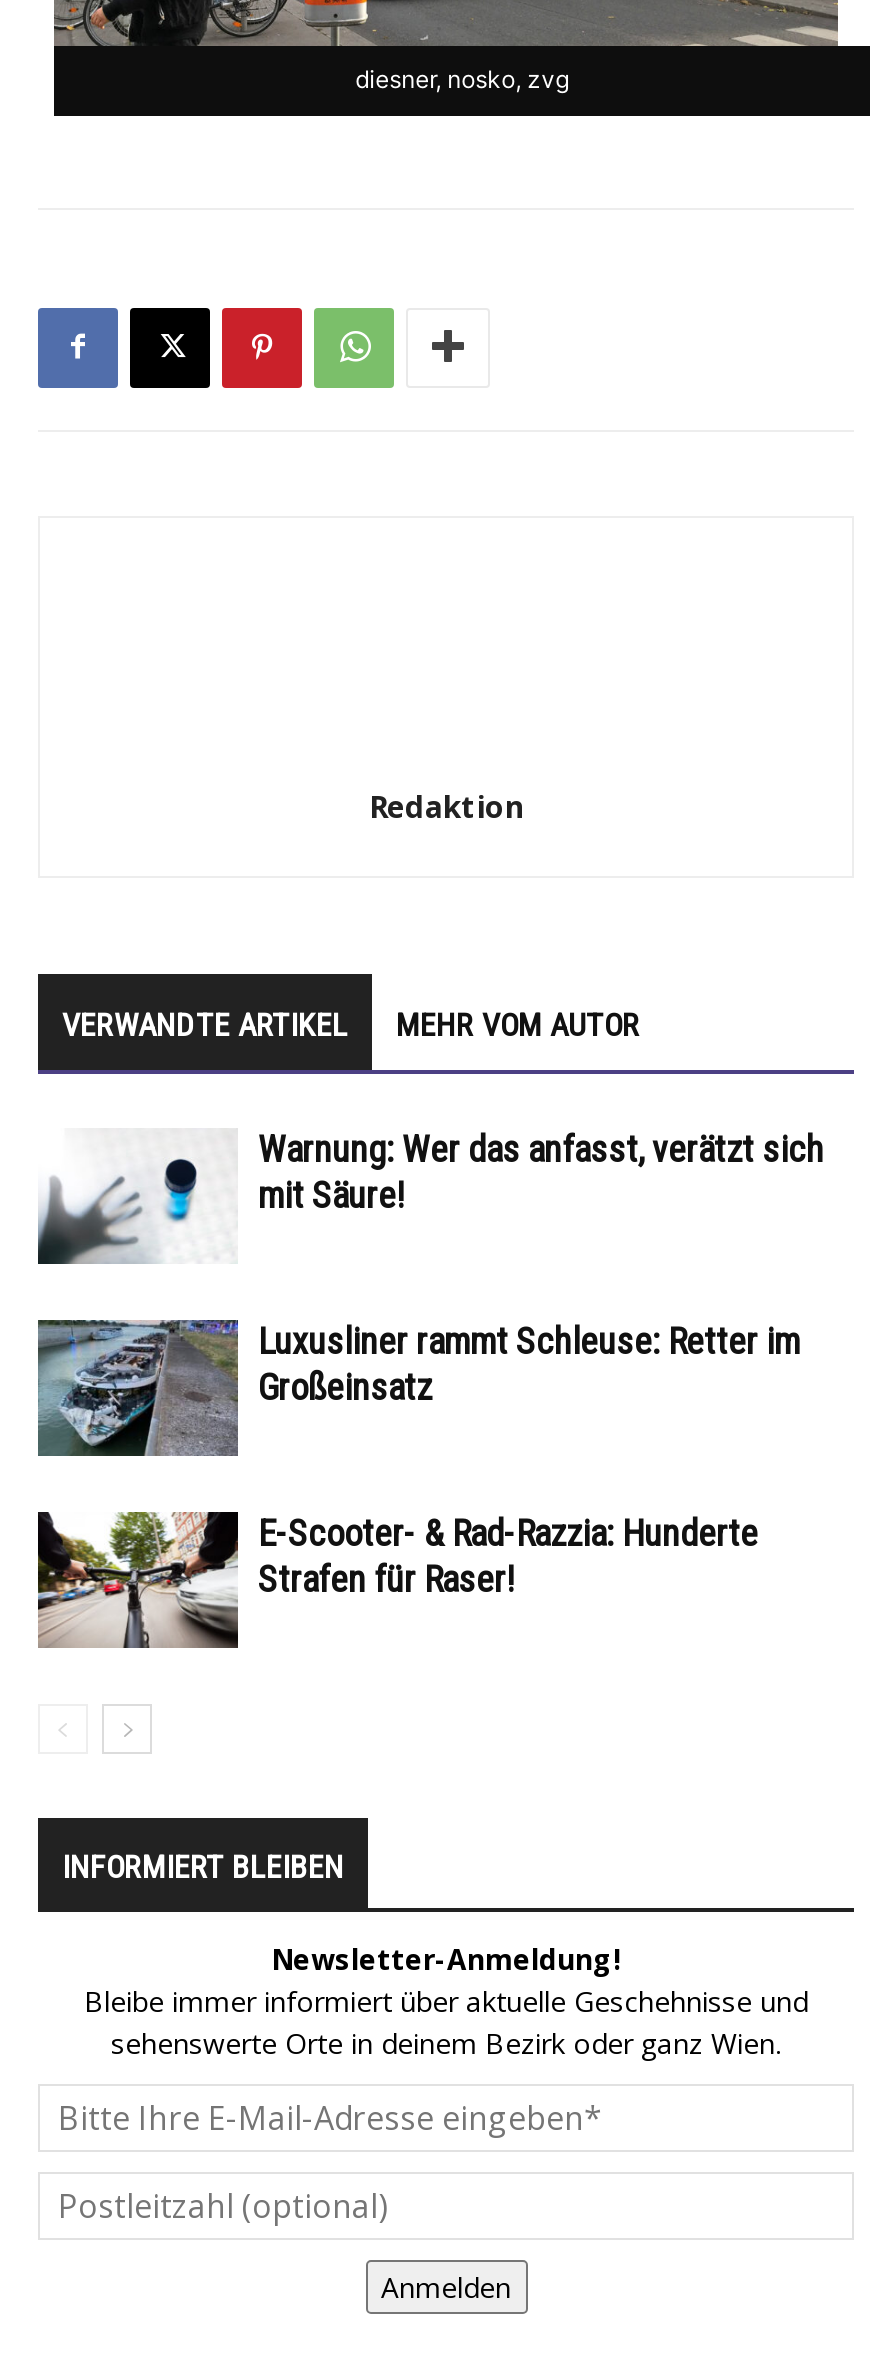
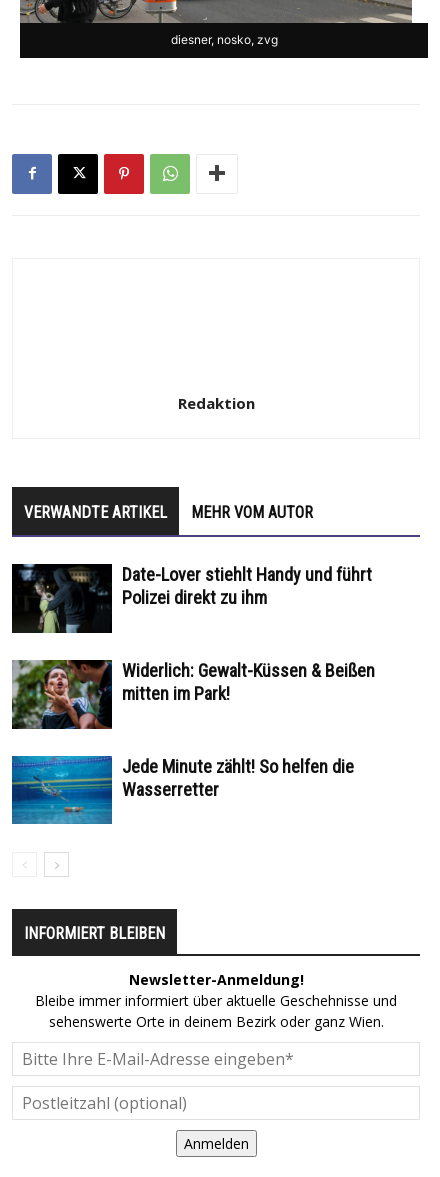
- [image]
- Warnung: Wer das anfasst, verätzt sich
- mit Säure!
+ [image]
+ Date-Lover stiehlt Handy und führt
+ Polizei direkt zu ihm

- [image]
- Luxusliner rammt Schleuse: Retter im
- Großeinsatz
+ [image]
+ Widerlich: Gewalt-Küssen & Beißen
+ mitten im Park!

- [image]
- E-Scooter- & Rad-Razzia: Hunderte
- Strafen für Raser!
+ [image]
+ Jede Minute zählt! So helfen die
+ Wasserretter
